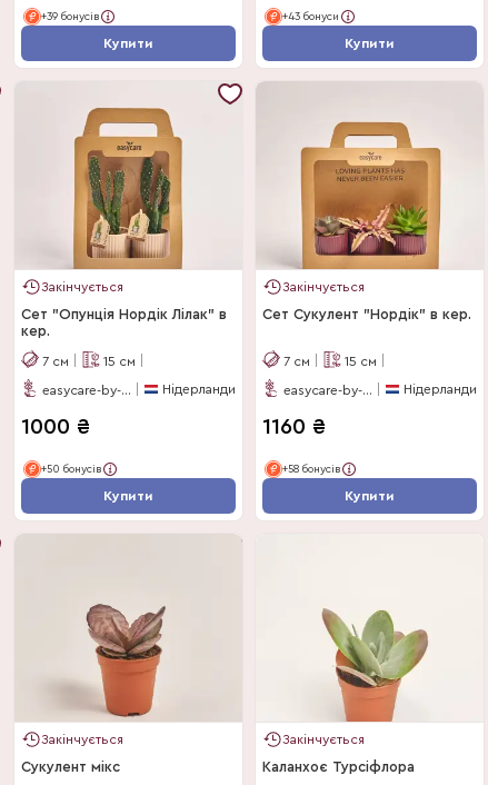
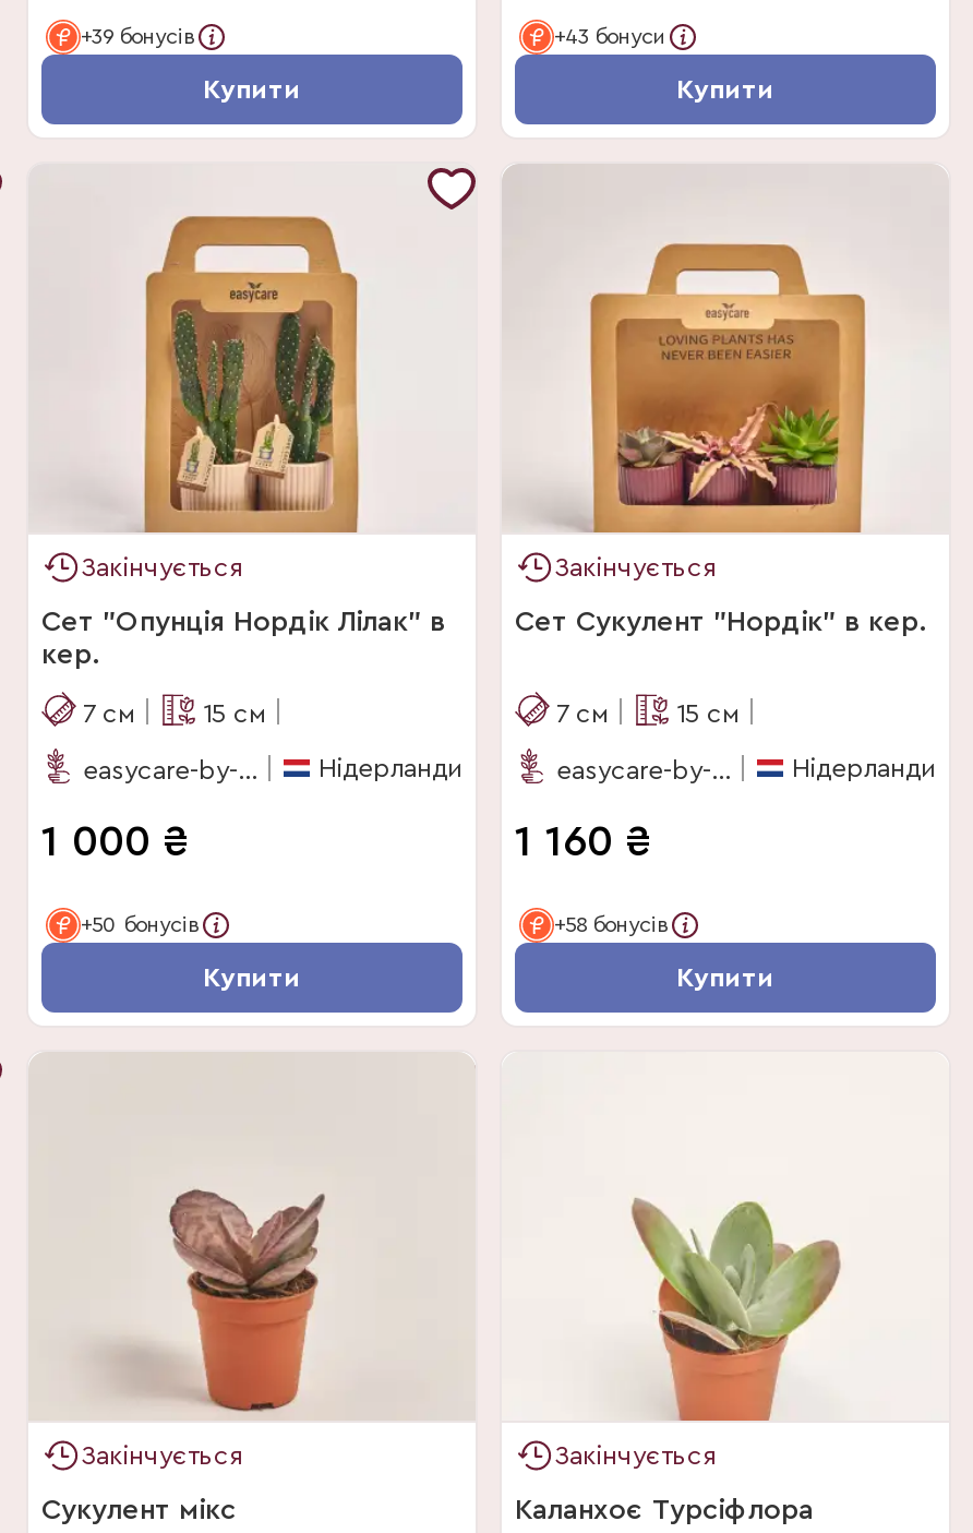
- 1000 ₴
+ 1 000 ₴

- 1160 ₴
+ 1 160 ₴
